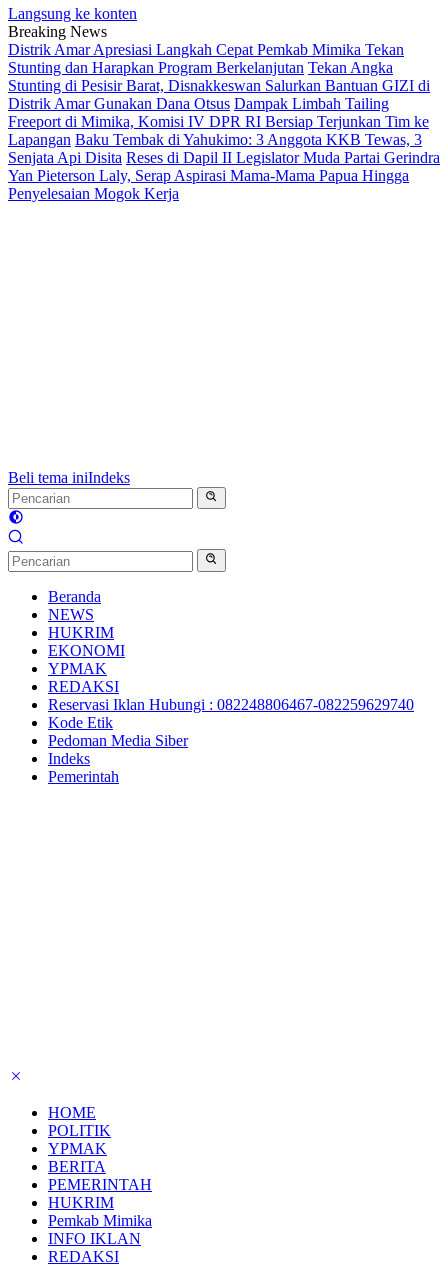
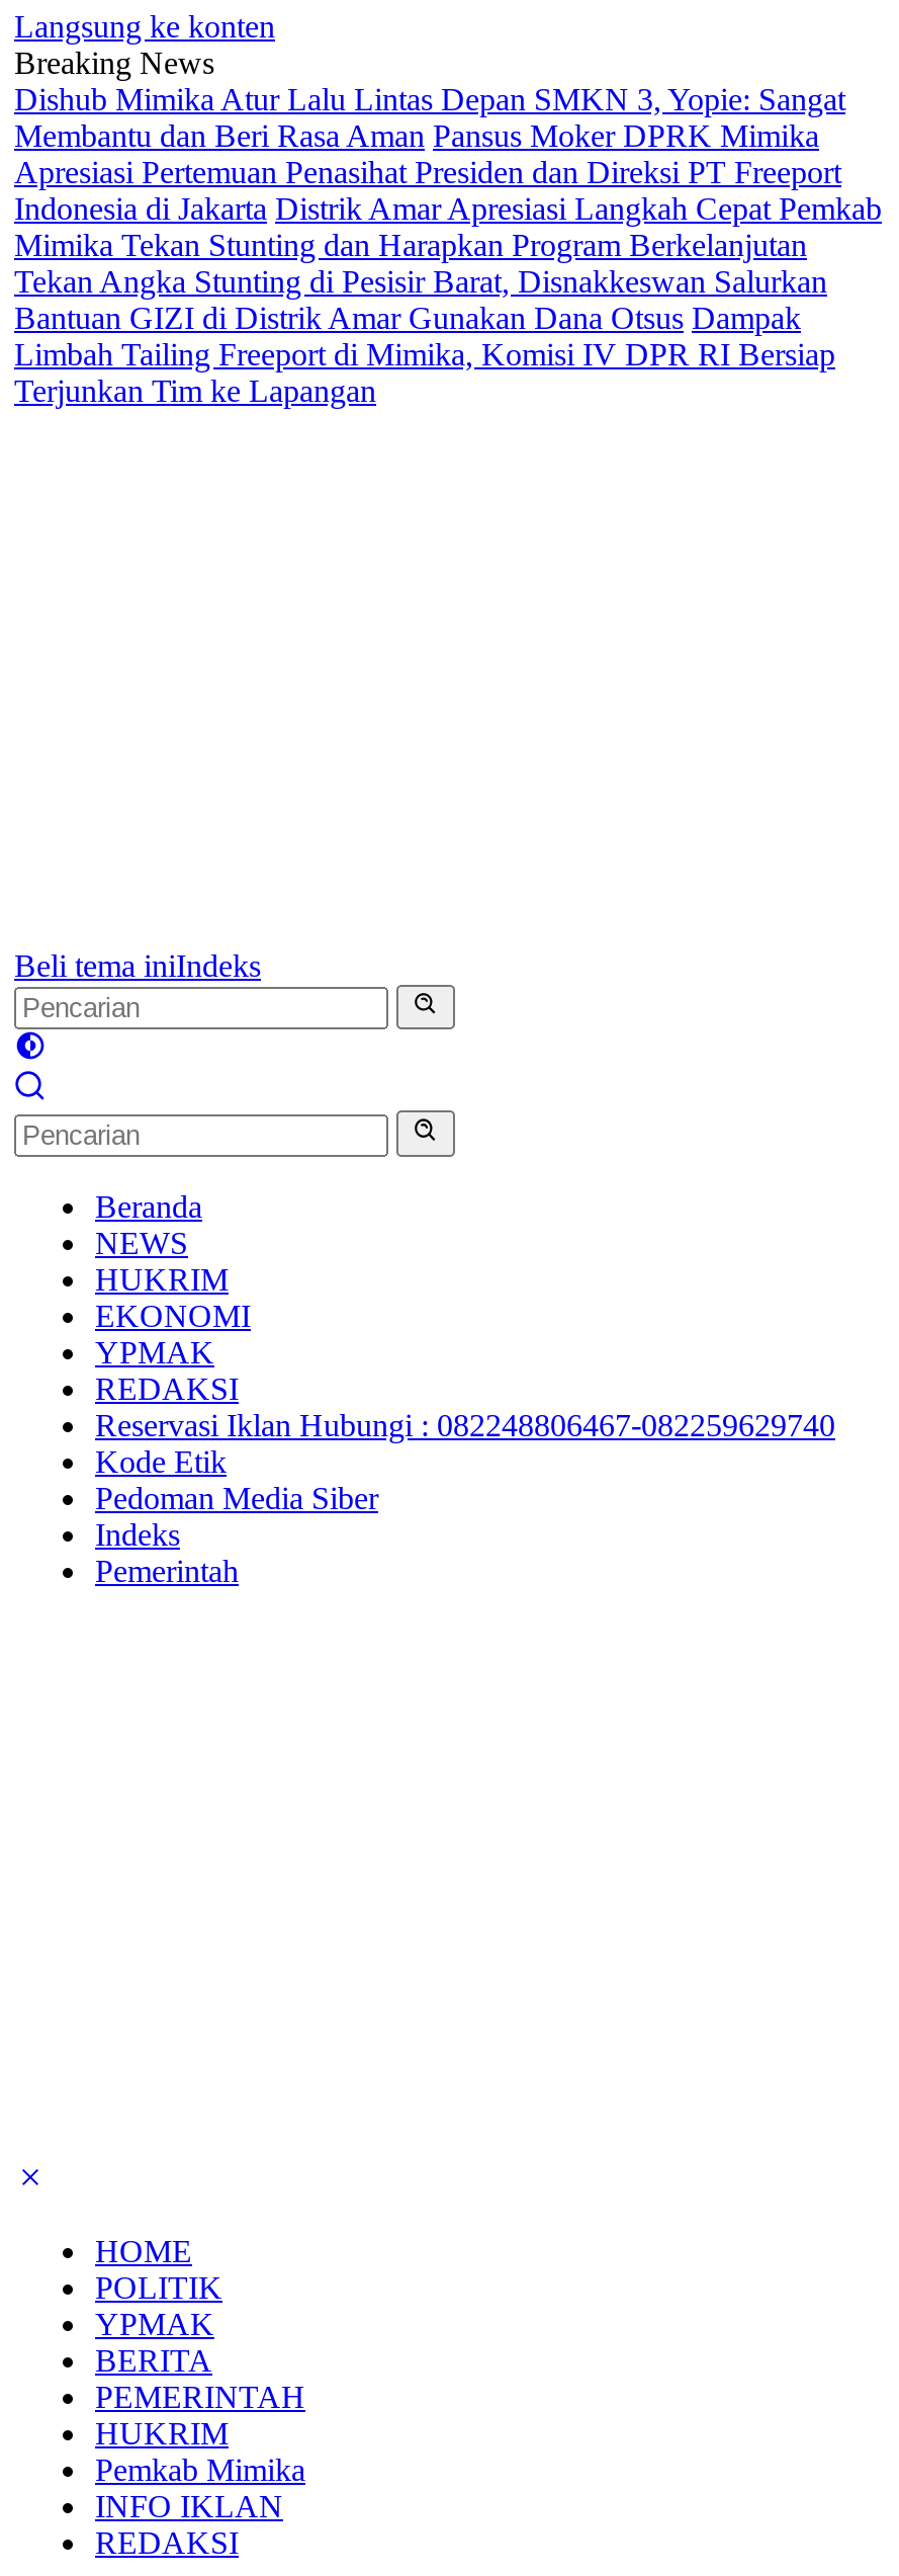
- Distrik Amar Apresiasi Langkah Cepat Pemkab Mimika Tekan
- Stunting dan Harapkan Program Berkelanjutan Tekan Angka
- Stunting di Pesisir Barat, Disnakkeswan Salurkan Bantuan GIZI di
- Distrik Amar Gunakan Dana Otsus Dampak Limbah Tailing
- Freeport di Mimika, Komisi IV DPR RI Bersiap Terjunkan Tim ke
- Lapangan Baku Tembak di Yahukimo: 3 Anggota KKB Tewas, 3
- Senjata Api Disita Reses di Dapil II Legislator Muda Partai Gerindra
- Yan Pieterson Laly, Serap Aspirasi Mama-Mama Papua Hingga
- Penyelesaian Mogok Kerja
+ Dishub Mimika Atur Lalu Lintas Depan SMKN 3, Yopie: Sangat
+ Membantu dan Beri Rasa Aman Pansus Moker DPRK Mimika
+ Apresiasi Pertemuan Penasihat Presiden dan Direksi PT Freeport
+ Indonesia di Jakarta Distrik Amar Apresiasi Langkah Cepat Pemkab
+ Mimika Tekan Stunting dan Harapkan Program Berkelanjutan
+ Tekan Angka Stunting di Pesisir Barat, Disnakkeswan Salurkan
+ Bantuan GIZI di Distrik Amar Gunakan Dana Otsus Dampak
+ Limbah Tailing Freeport di Mimika, Komisi IV DPR RI Bersiap
+ Terjunkan Tim ke Lapangan
